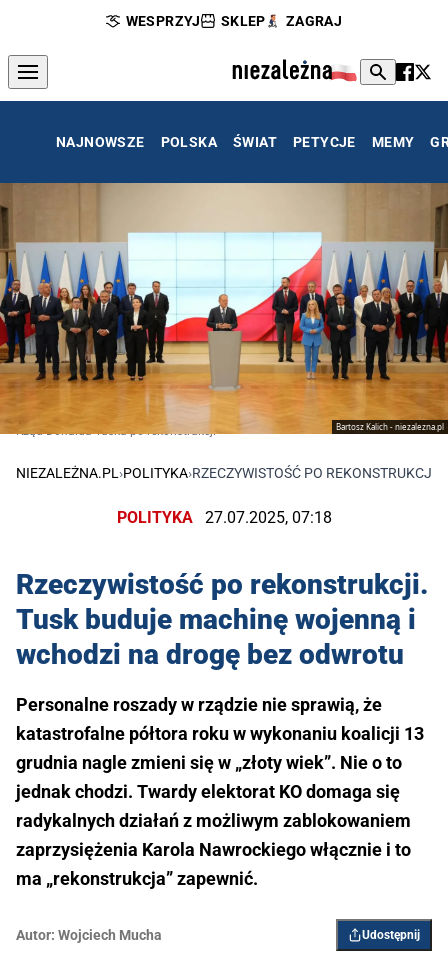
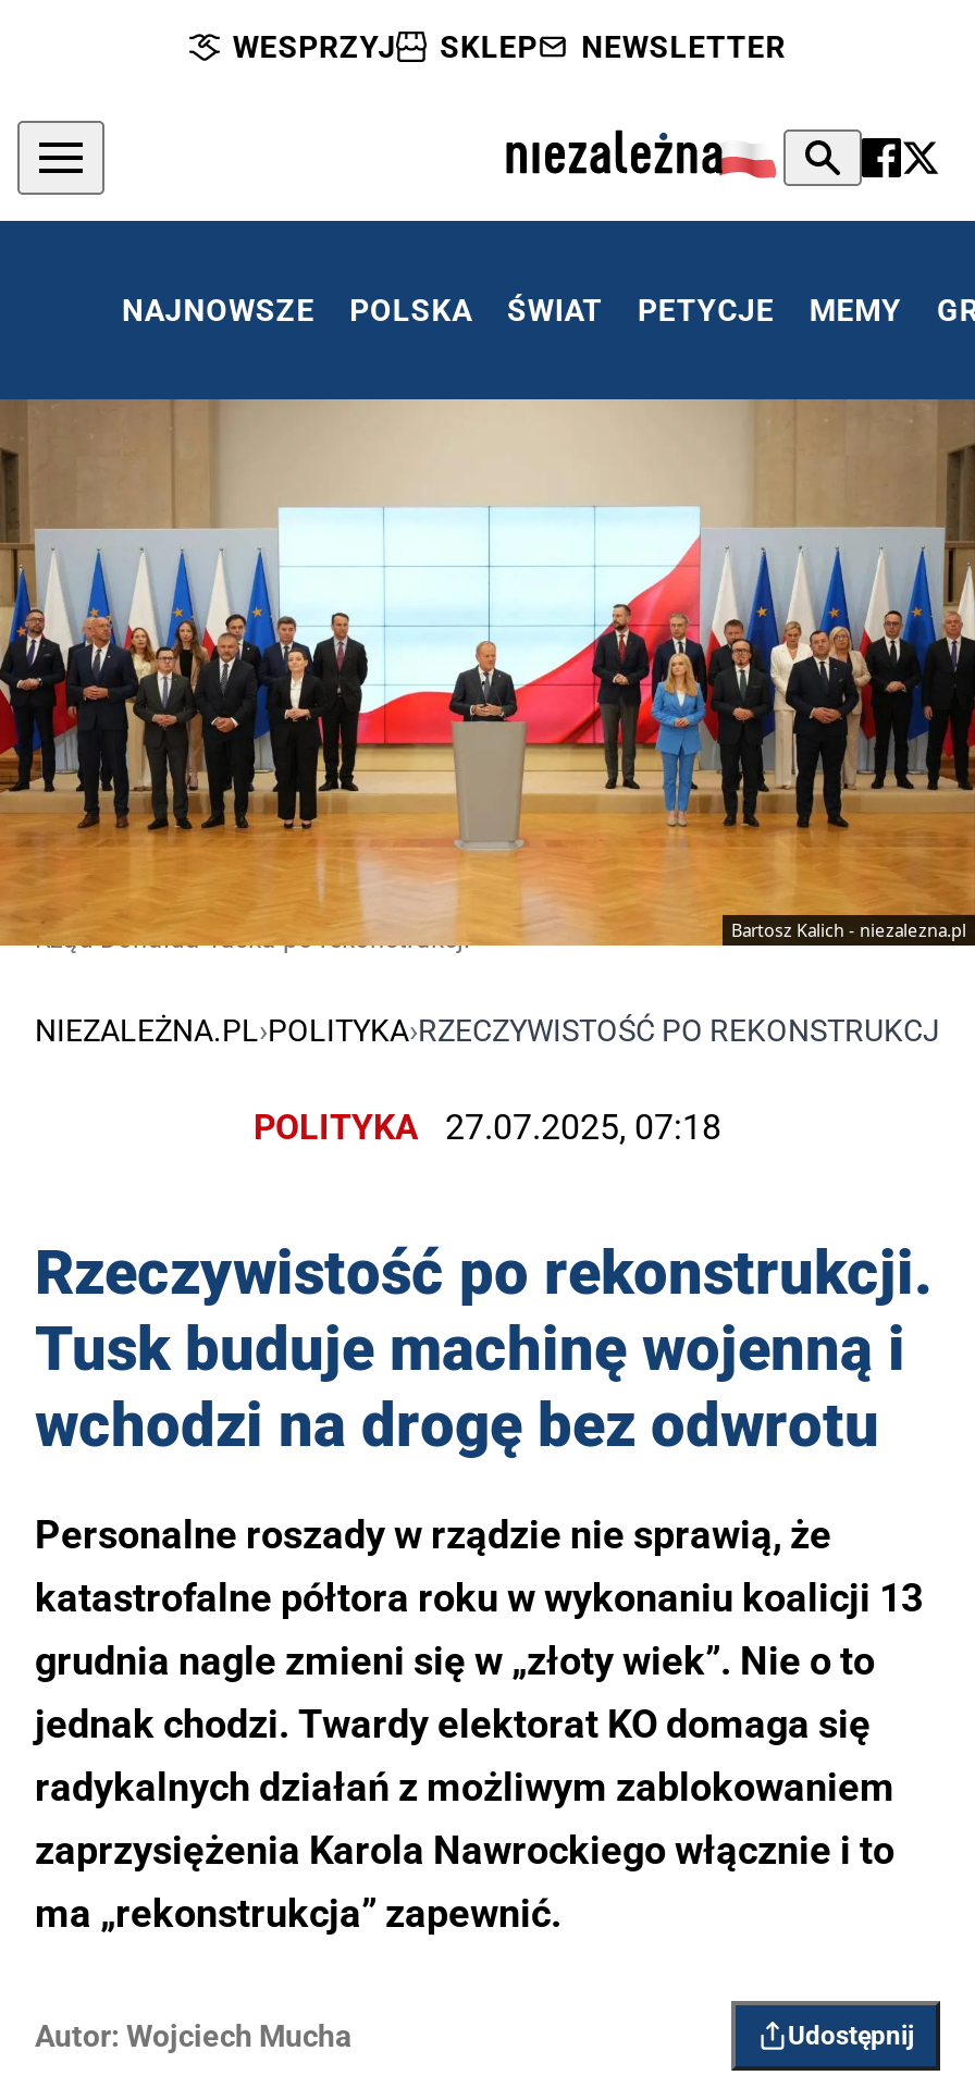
- ZAGRAJ
+ NEWSLETTER
